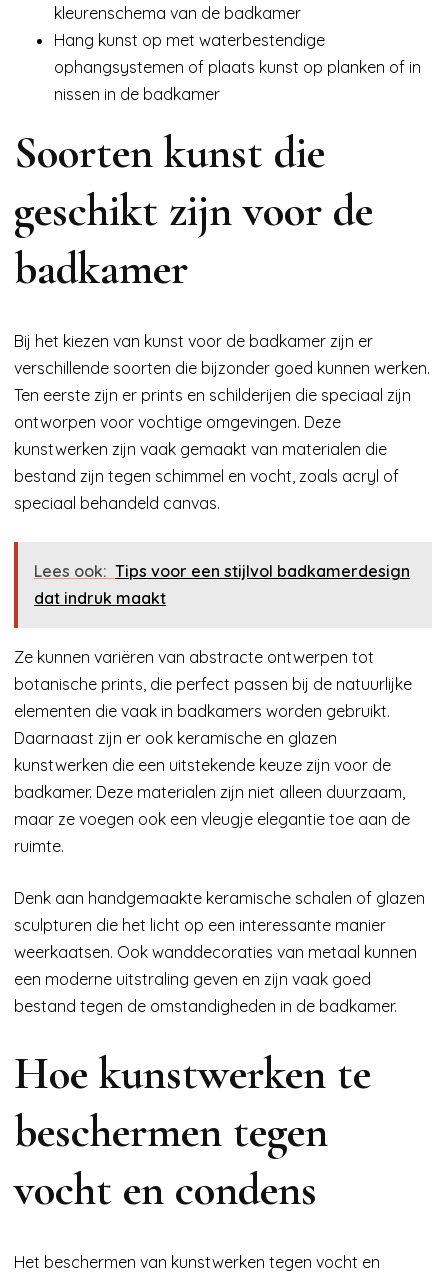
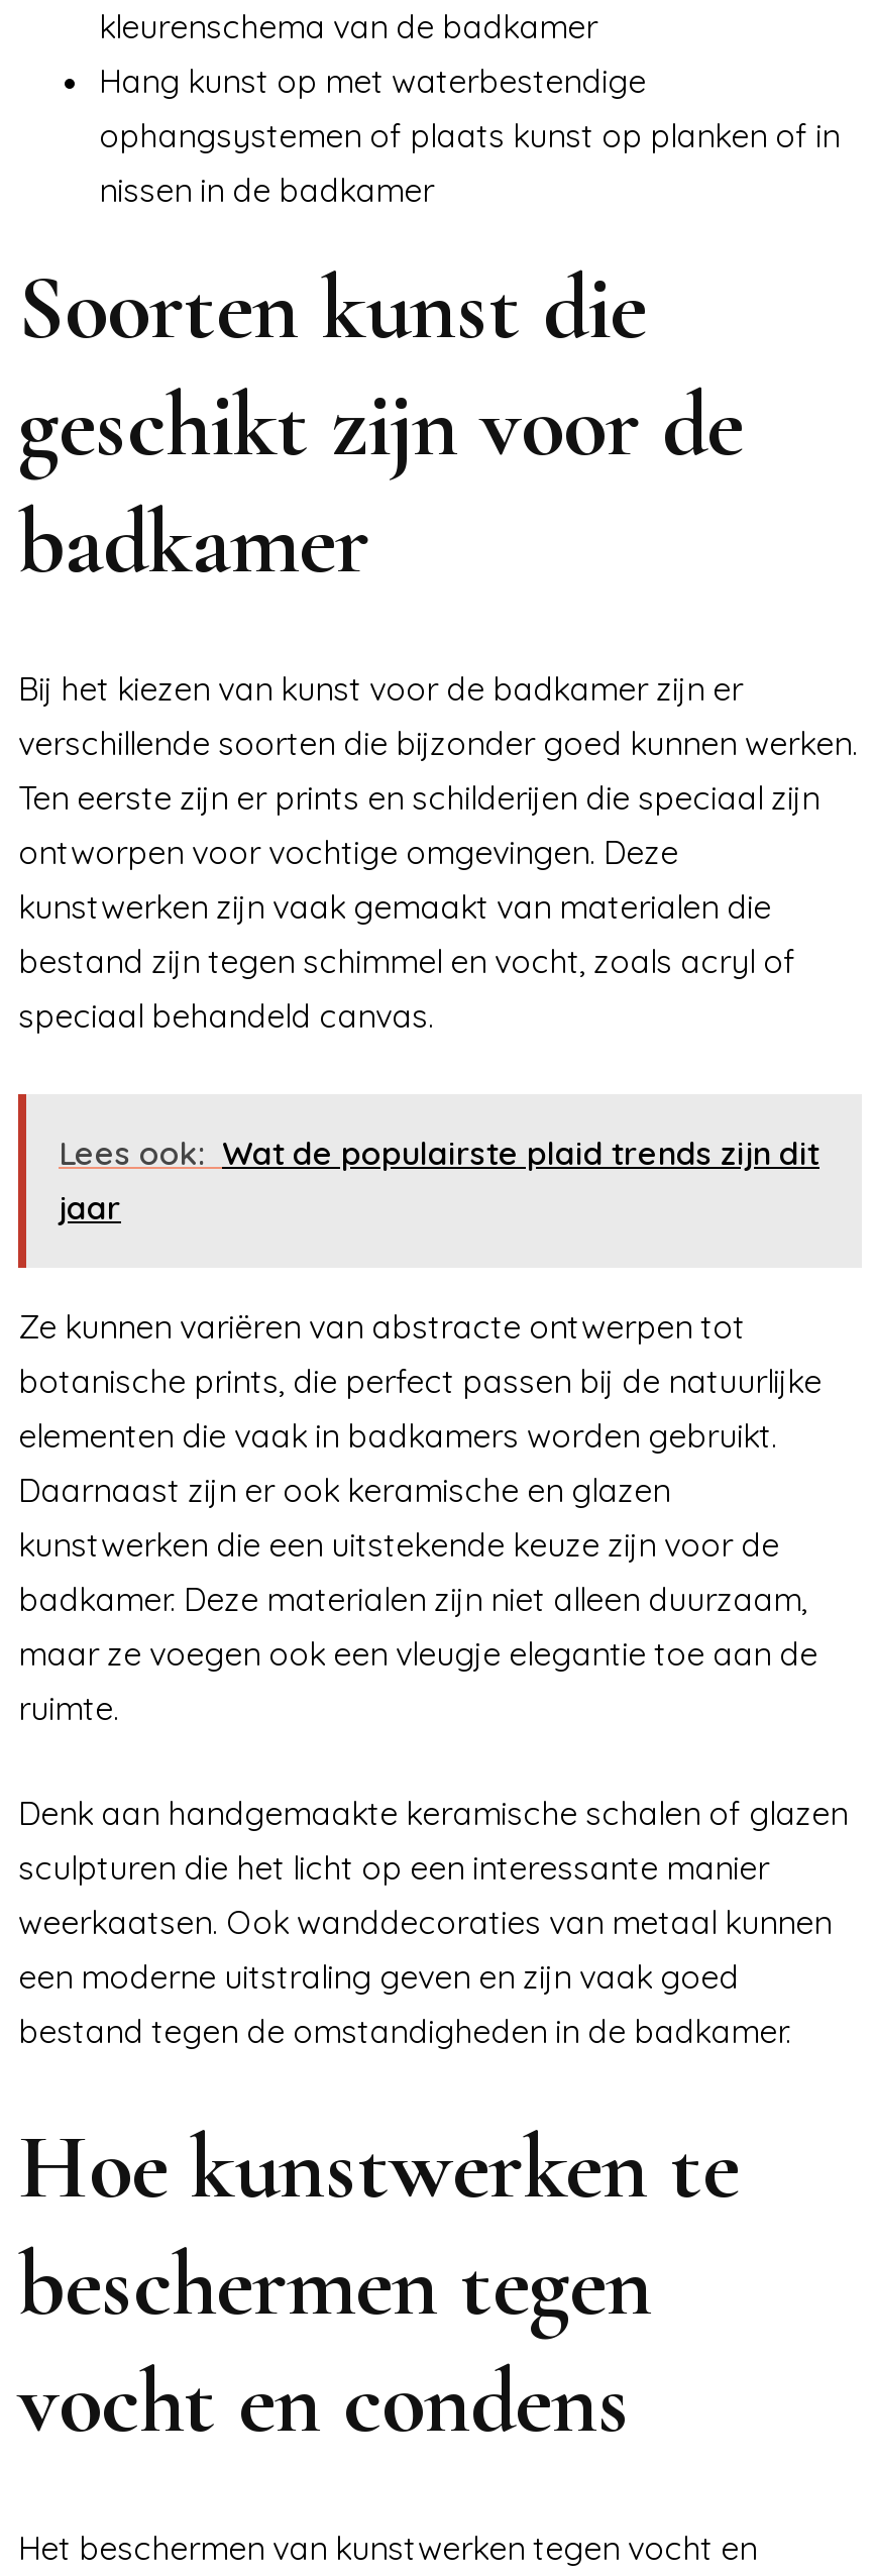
- Lees ook: Tips voor een stijlvol badkamerdesign
- dat indruk maakt
+ Lees ook: Wat de populairste plaid trends zijn dit
+ jaar
